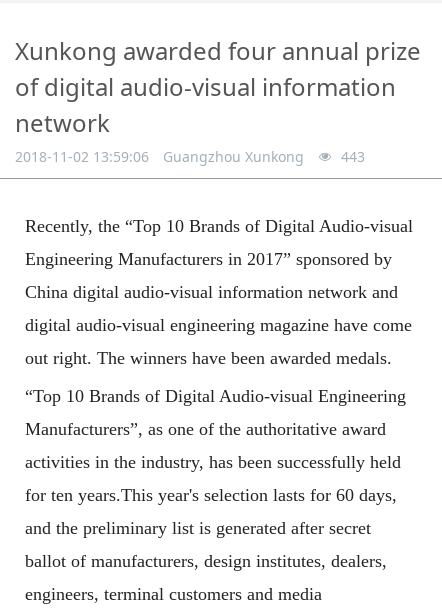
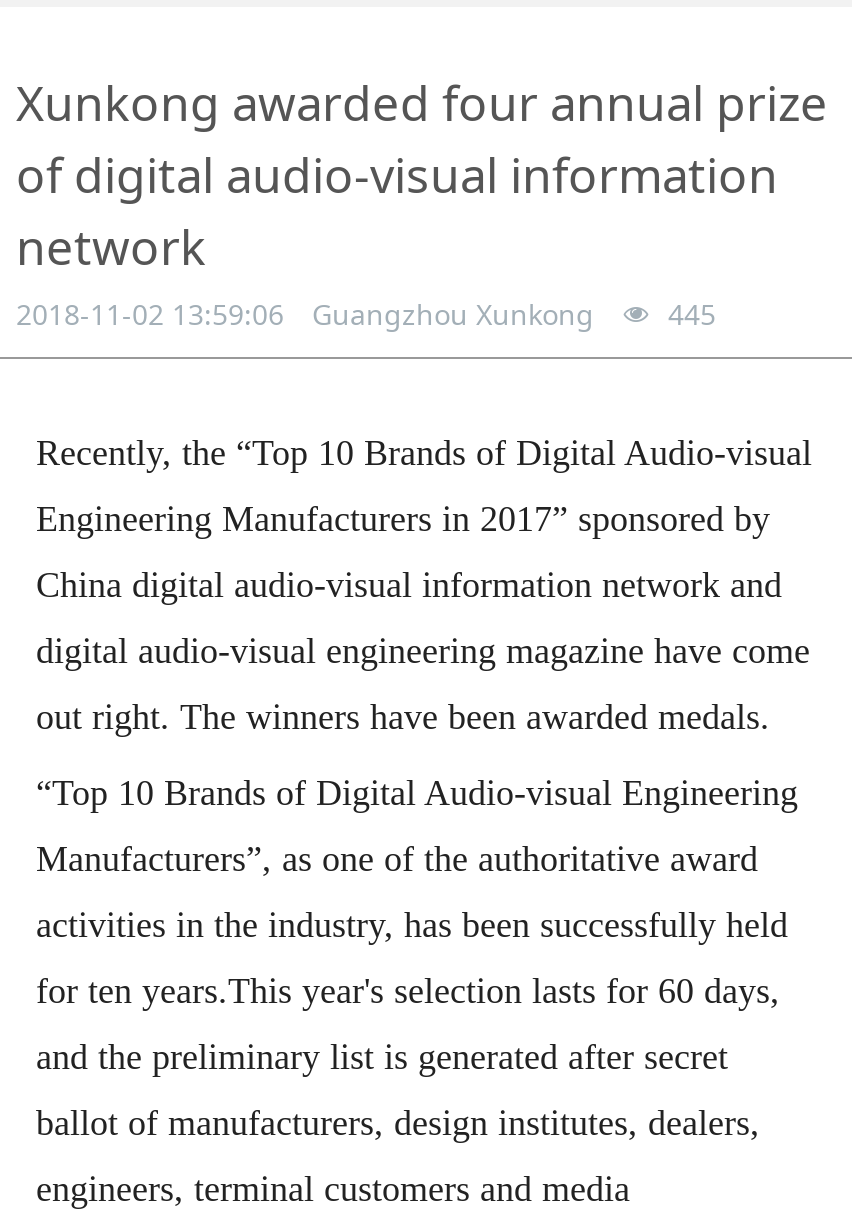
- 2018-11-02 13:59:06 Guangzhou Xunkong 443
+ 2018-11-02 13:59:06 Guangzhou Xunkong 445
